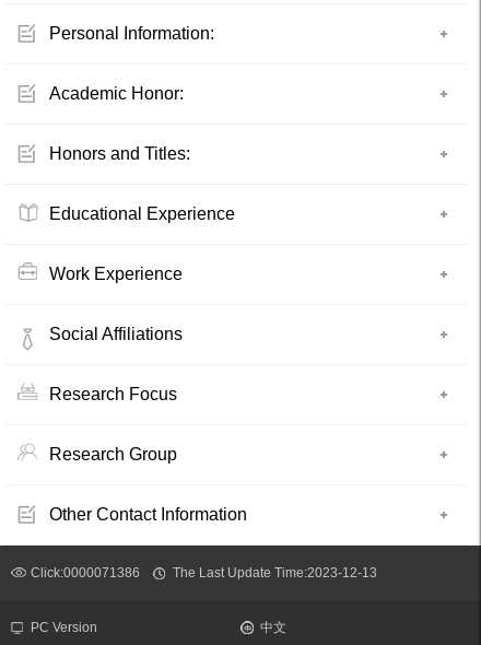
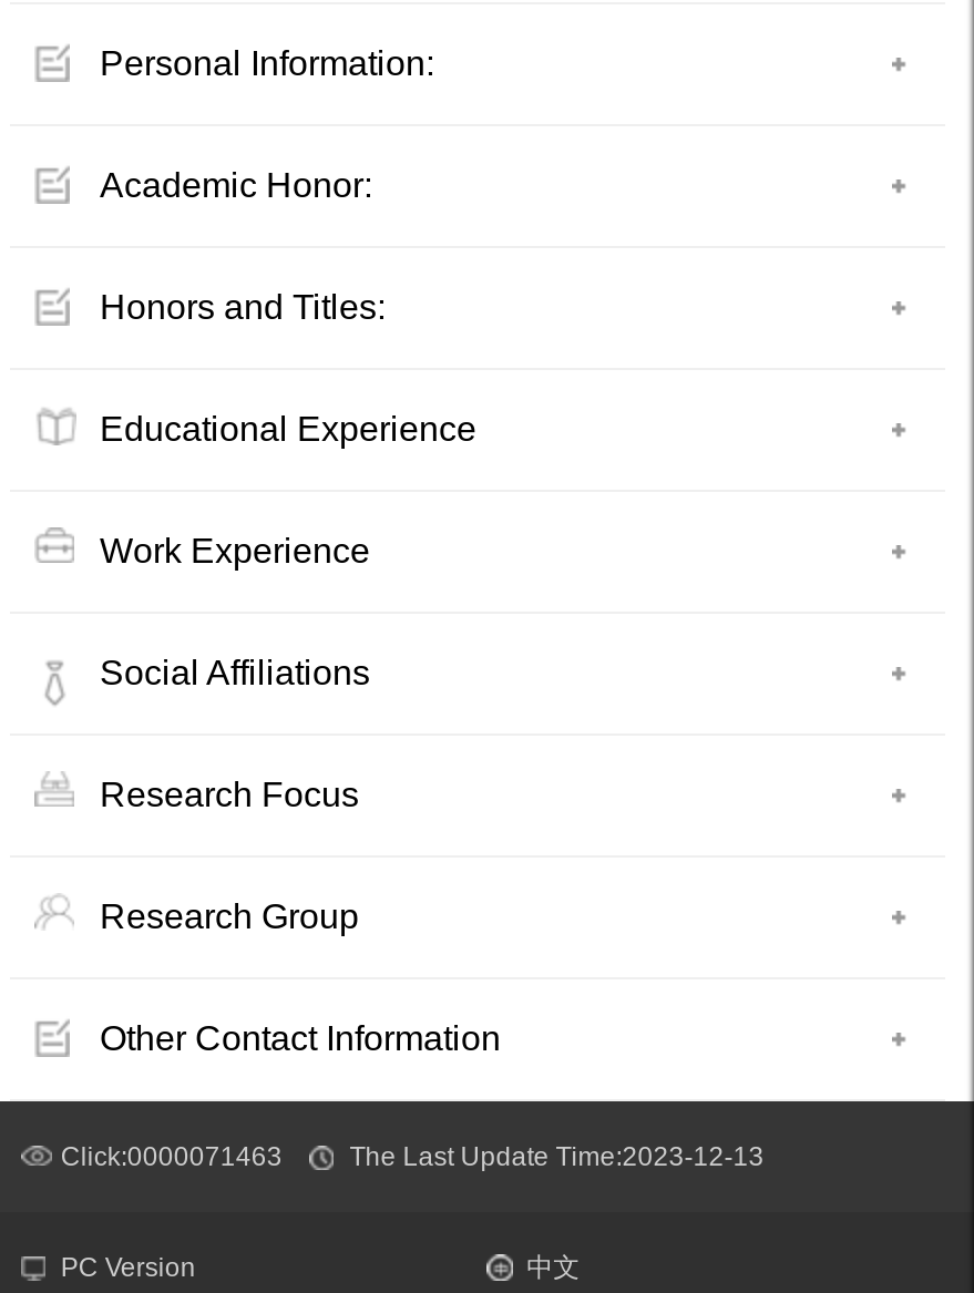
- Click:0000071386
+ Click:0000071463
